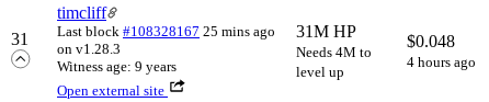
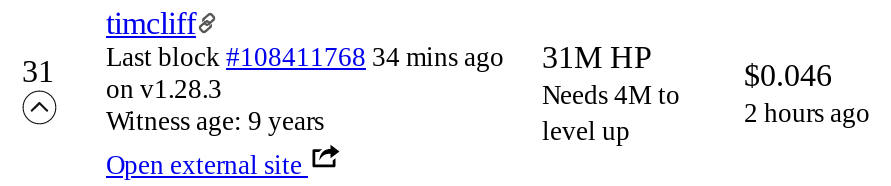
- Last block #108328167 25 mins ago
+ Last block #108411768 34 mins ago

- $0.048
+ $0.046

- 4 hours ago
+ 2 hours ago
